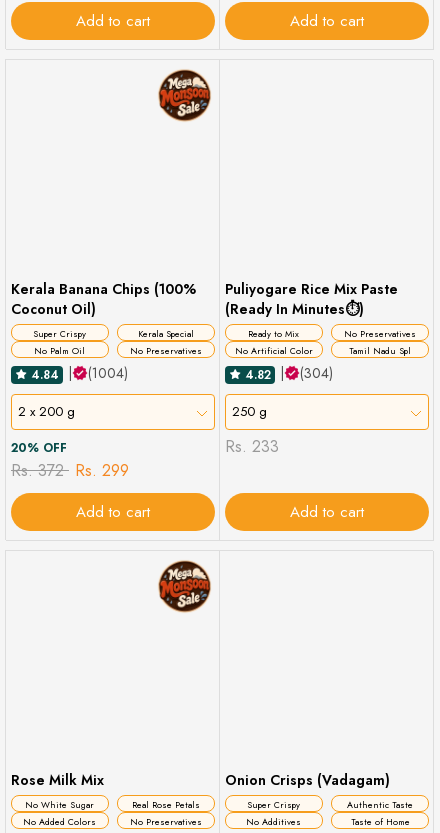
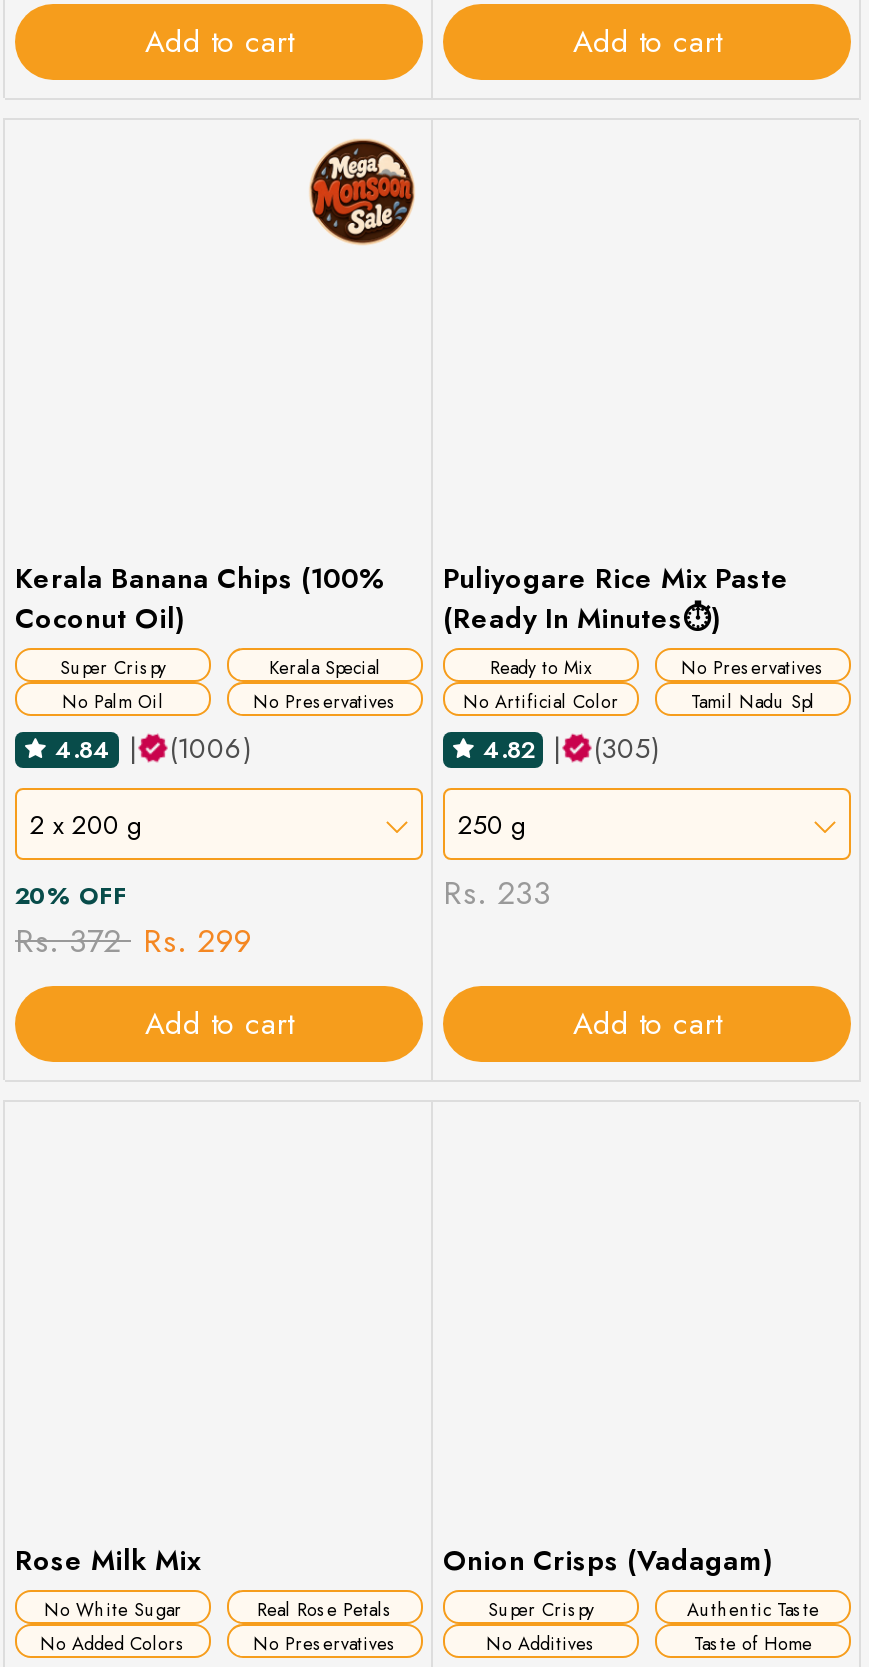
- (1004)
+ (1006)

- (304)
+ (305)

- [image]
